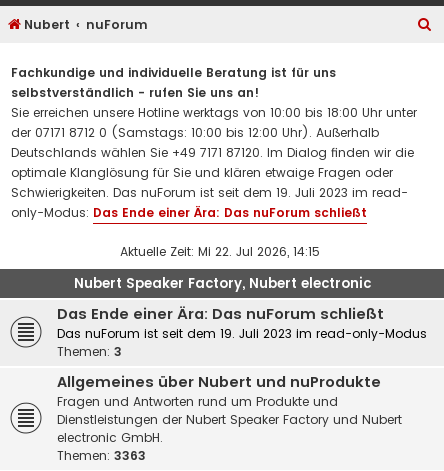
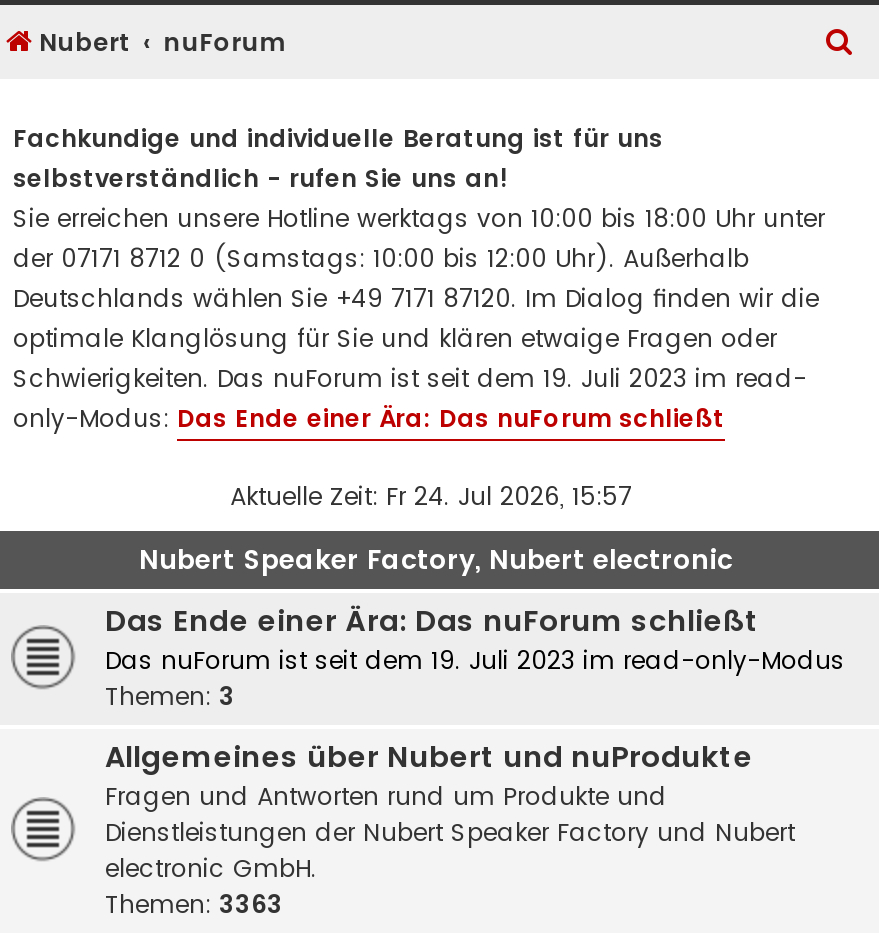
- Aktuelle Zeit: Mi 22. Jul 2026, 14:15
+ Aktuelle Zeit: Fr 24. Jul 2026, 15:57
